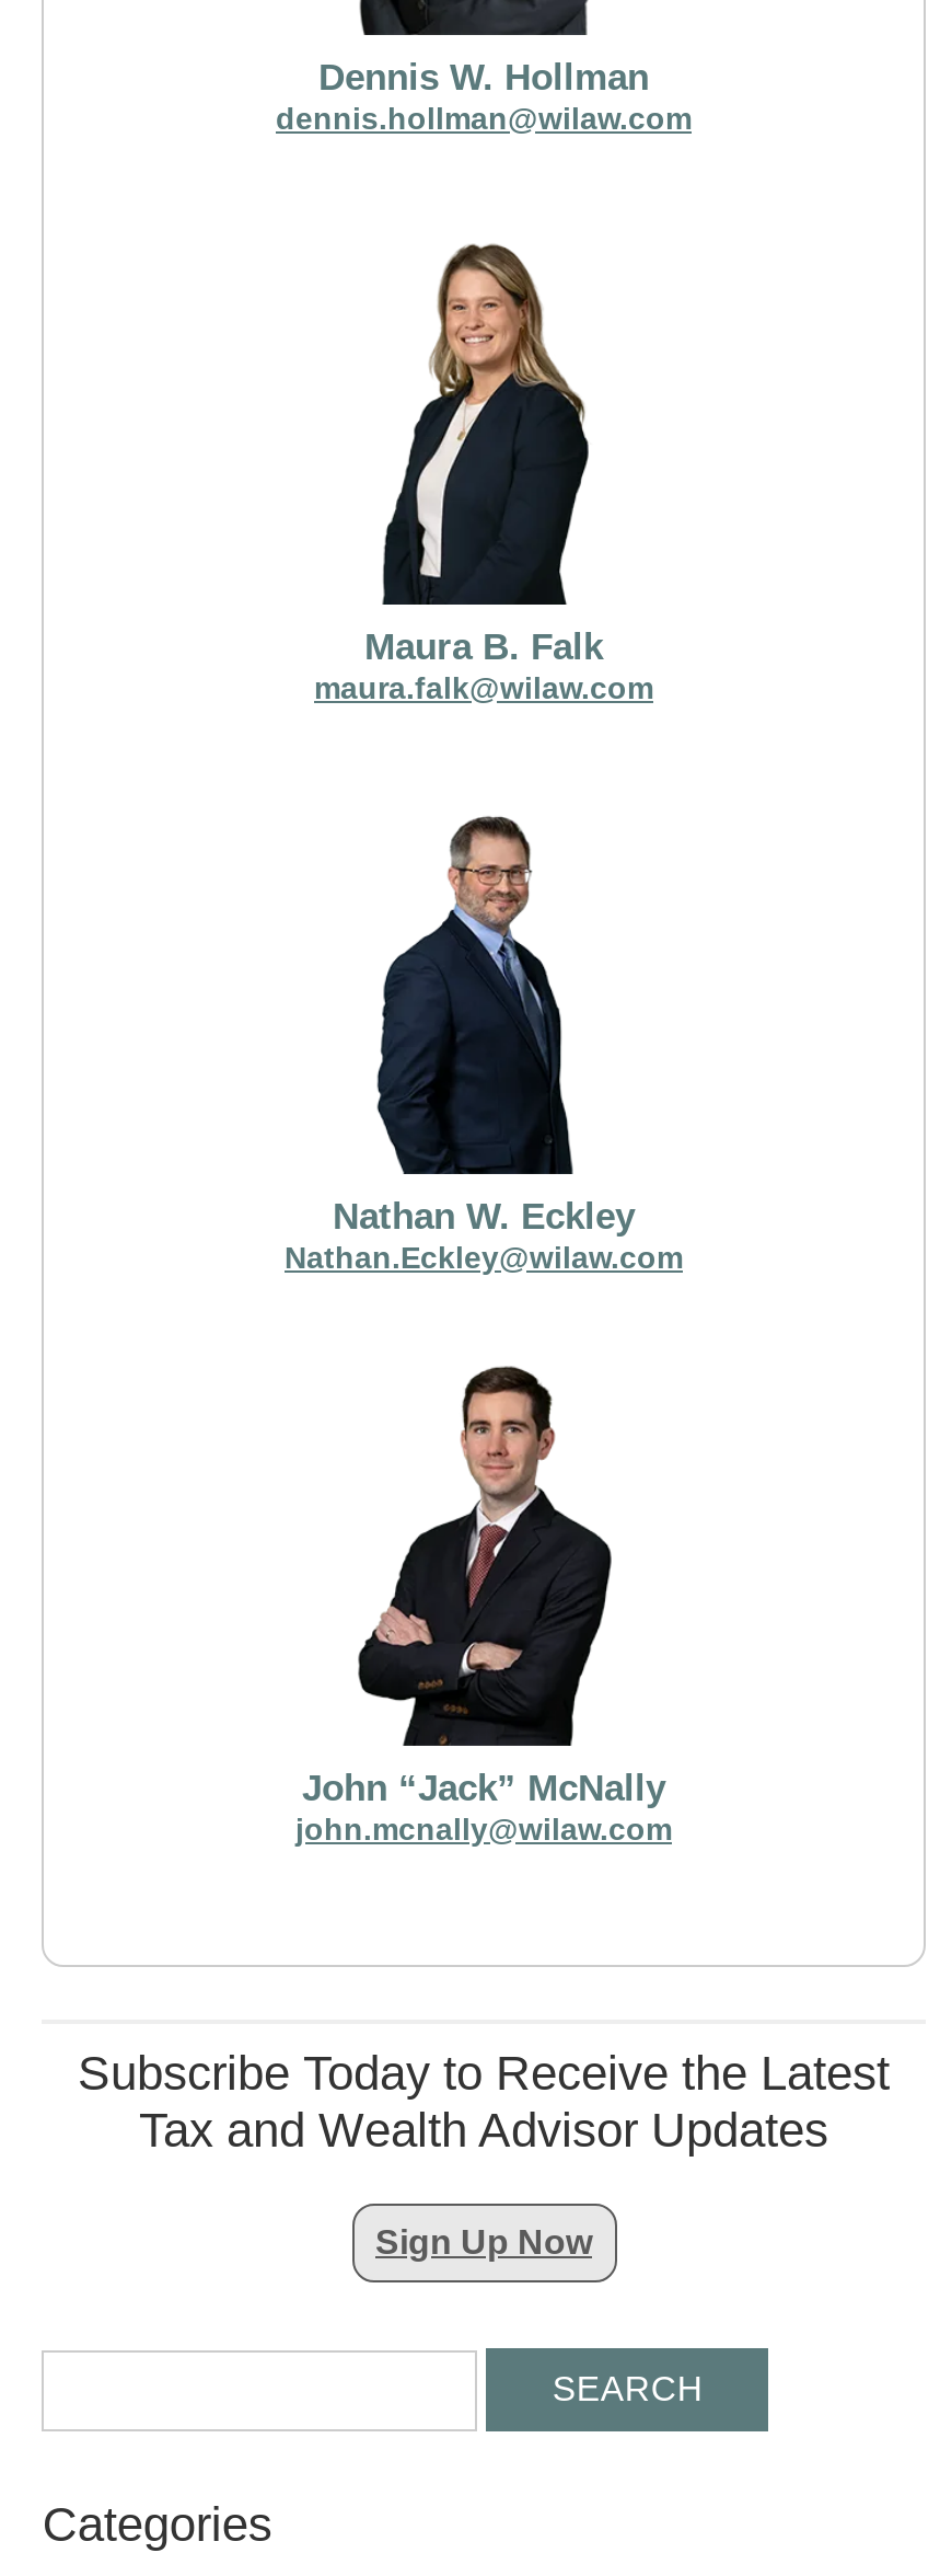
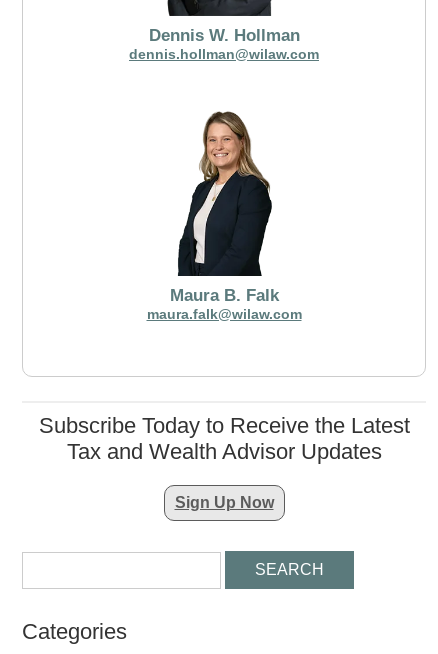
- [image]
- Nathan W. Eckley
- Nathan.Eckley@wilaw.com

- [image]
- John “Jack” McNally
- john.mcnally@wilaw.com
